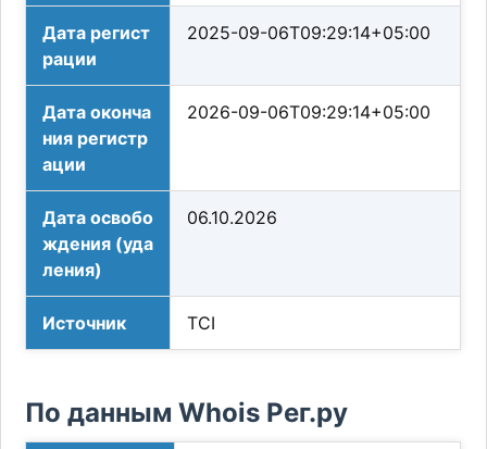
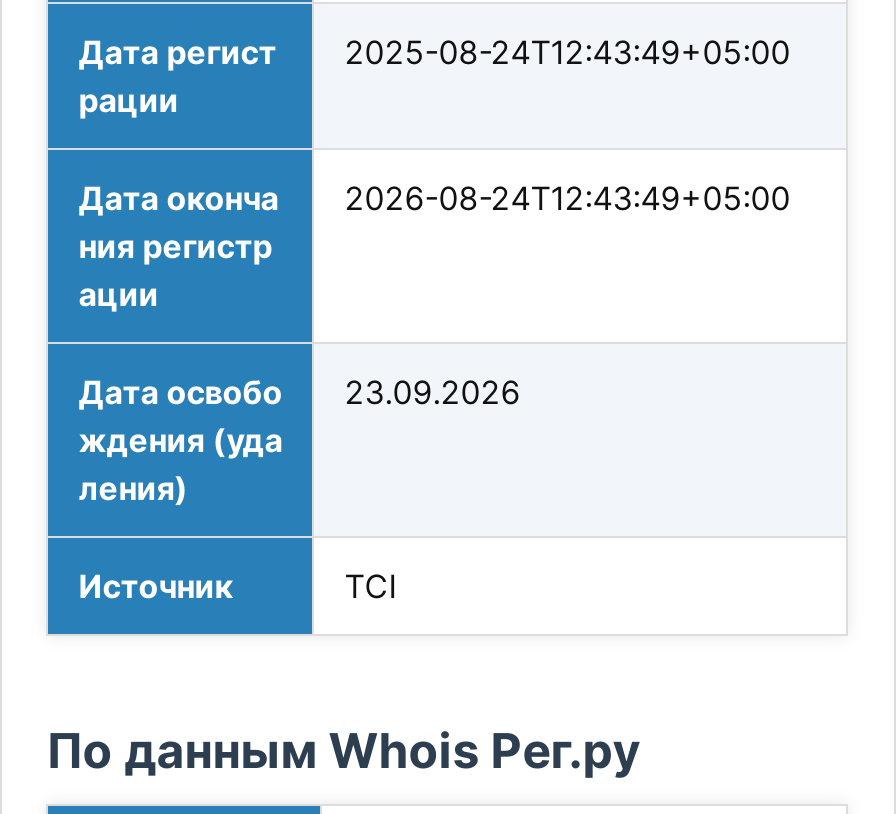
- Дата регист 2025-09-06T09:29:14+05:00
+ Дата регист 2025-08-24T12:43:49+05:00

- Дата оконча 2026-09-06T09:29:14+05:00
+ Дата оконча 2026-08-24T12:43:49+05:00

- Дата освобо 06.10.2026
+ Дата освобо 23.09.2026
